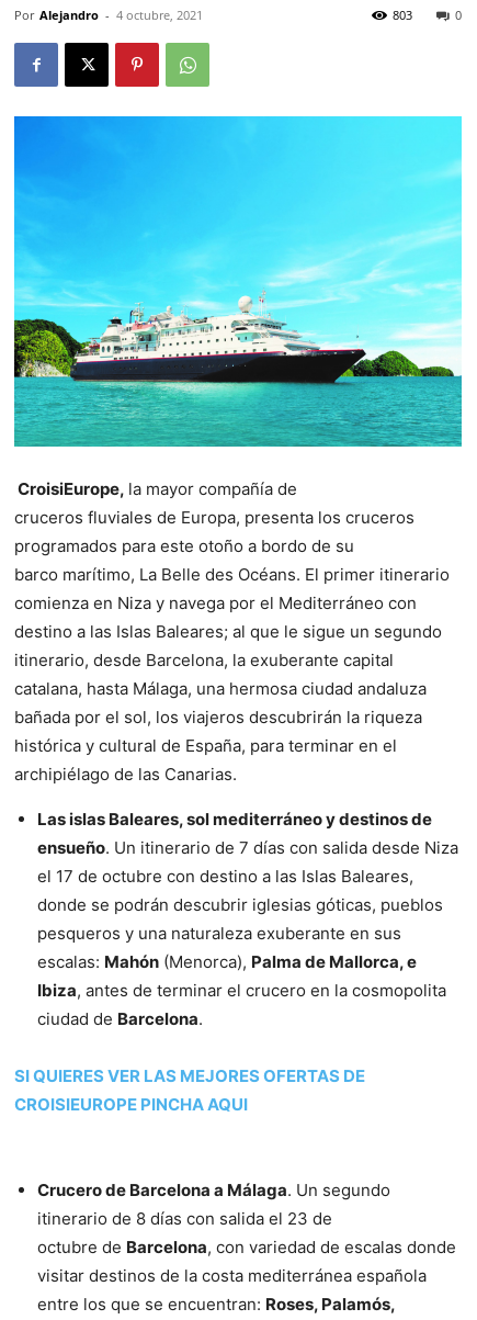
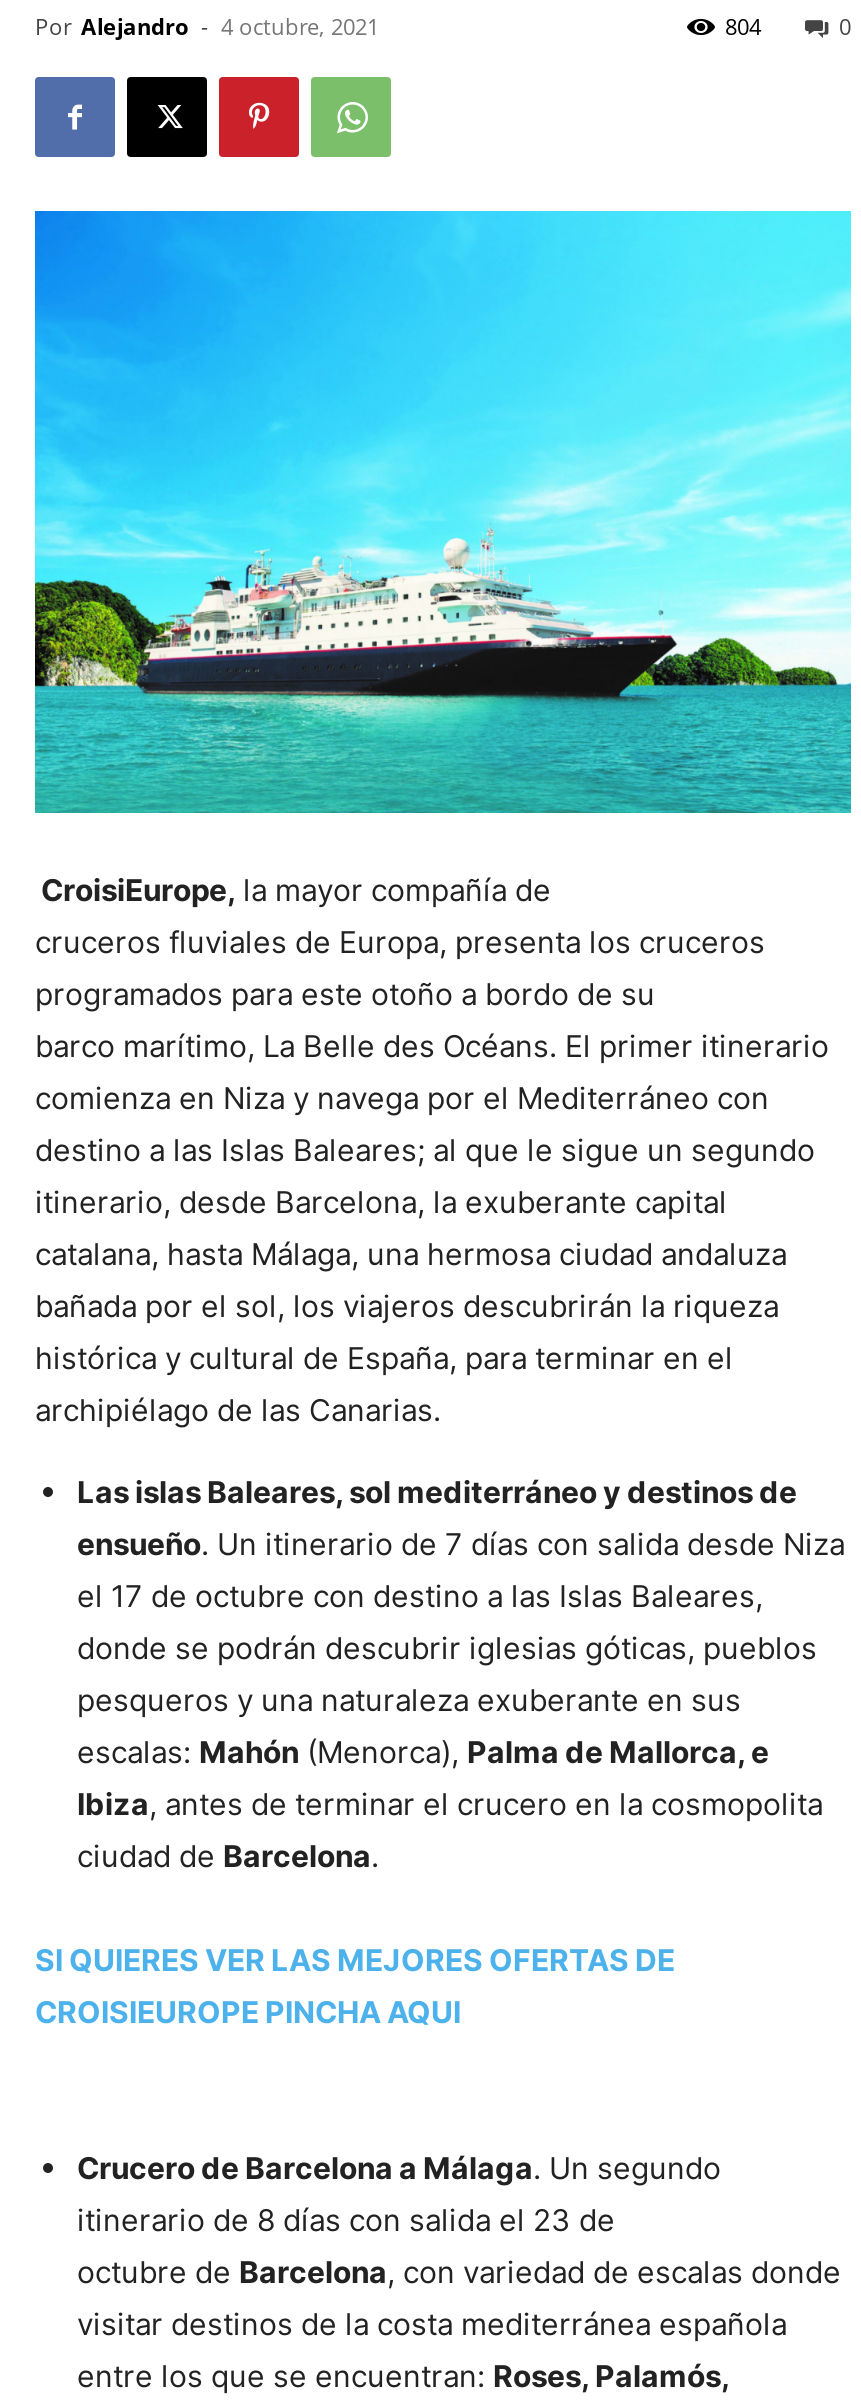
- 803
+ 804
